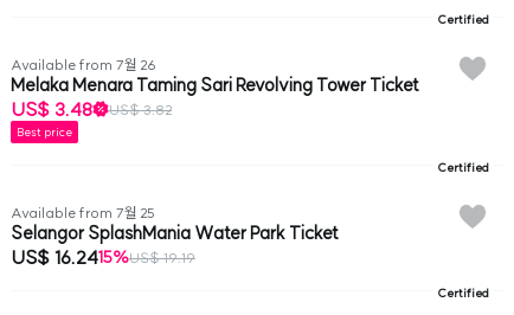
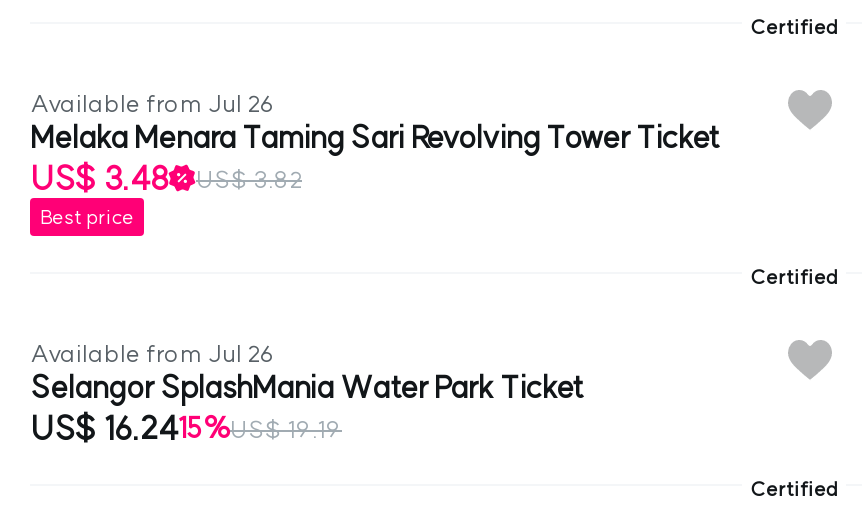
- Available from 7월 26
+ Available from Jul 26

- Available from 7월 25
+ Available from Jul 26
